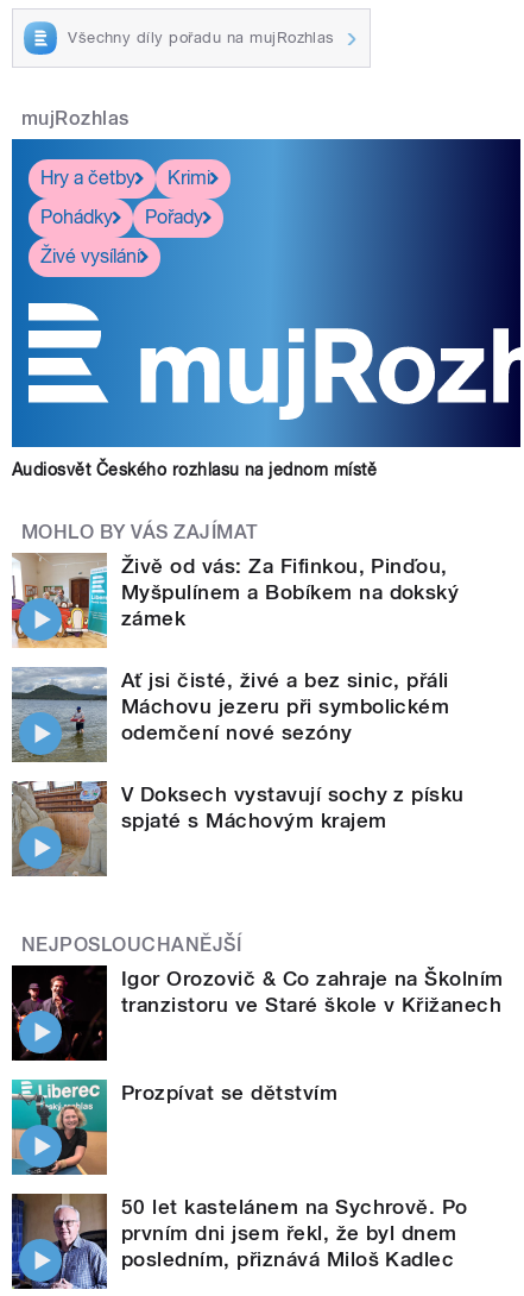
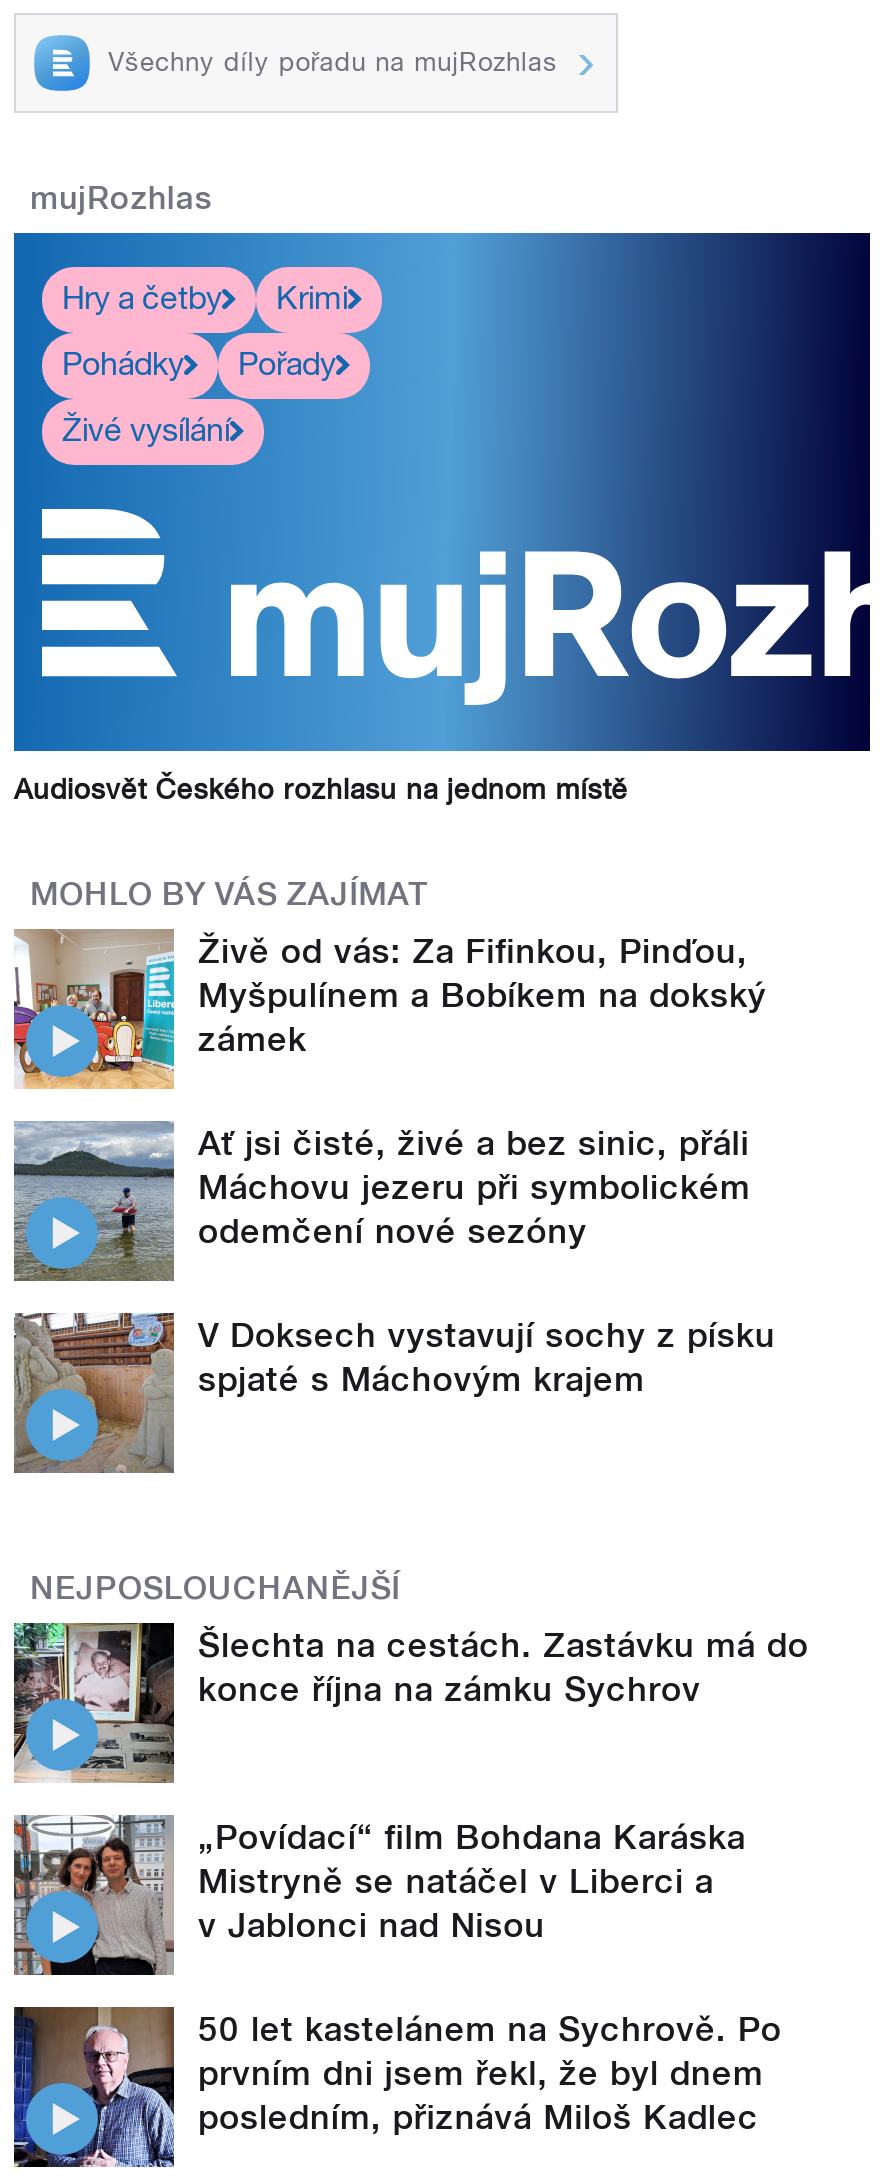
- [image]
- Igor Orozovič & Co zahraje na Školním
- tranzistoru ve Staré škole v Křižanech
+ [image]
+ Šlechta na cestách. Zastávku má do
+ konce října na zámku Sychrov

- [image]
- Prozpívat se dětstvím
+ [image]
+ „Povídací“ film Bohdana Karáska
+ Mistryně se natáčel v Liberci a
+ v Jablonci nad Nisou
